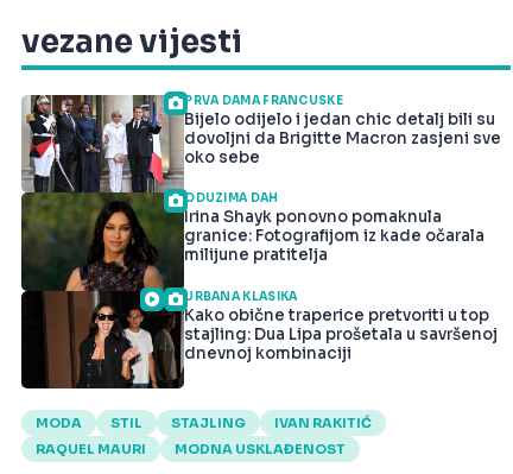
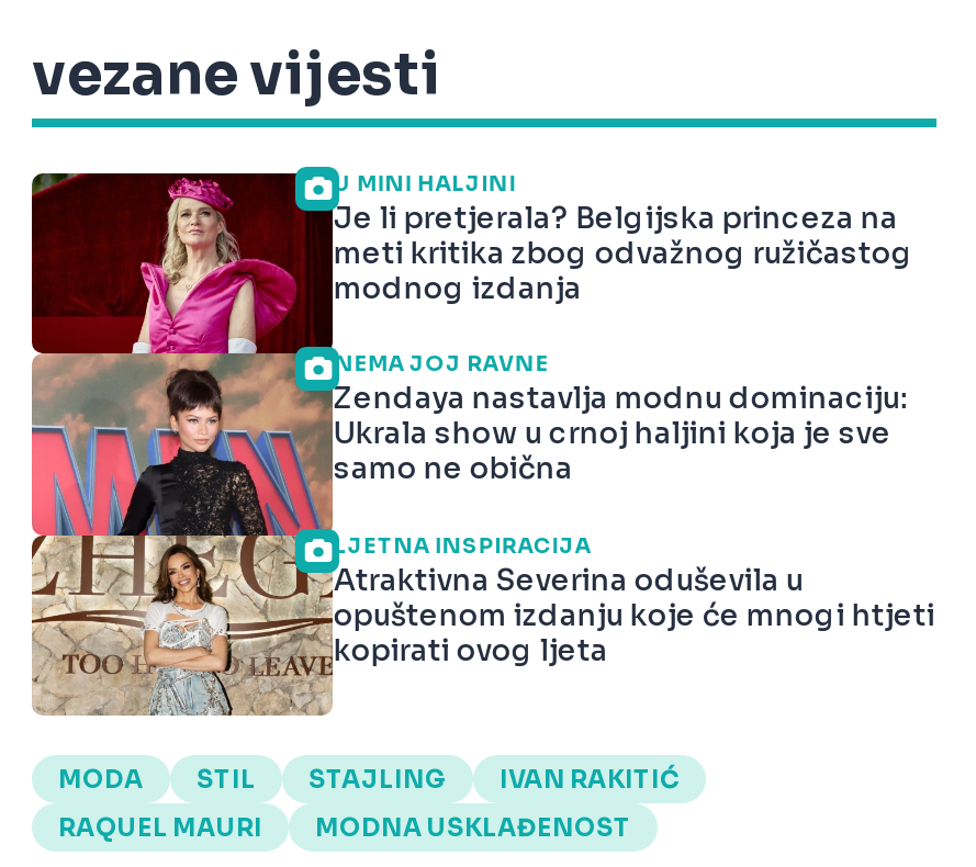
- [image]
- PRVA DAMA FRANCUSKE
- Bijelo odijelo i jedan chic detalj bili su
- dovoljni da Brigitte Macron zasjeni sve
- oko sebe
+ [image]
+ U MINI HALJINI
+ Je li pretjerala? Belgijska princeza na
+ meti kritika zbog odvažnog ružičastog
+ modnog izdanja

- ODUZIMA DAH
- Irina Shayk ponovno pomaknula
- granice: Fotografijom iz kade očarala
- milijune pratitelja
+ NEMA JOJ RAVNE
+ Zendaya nastavlja modnu dominaciju:
+ Ukrala show u crnoj haljini koja je sve
+ samo ne obična

- URBANA KLASIKA
- Kako obične traperice pretvoriti u top
- stajling: Dua Lipa prošetala u savršenoj
- dnevnoj kombinaciji
+ LJETNA INSPIRACIJA
+ Atraktivna Severina oduševila u
+ opuštenom izdanju koje će mnogi htjeti
+ kopirati ovog ljeta
